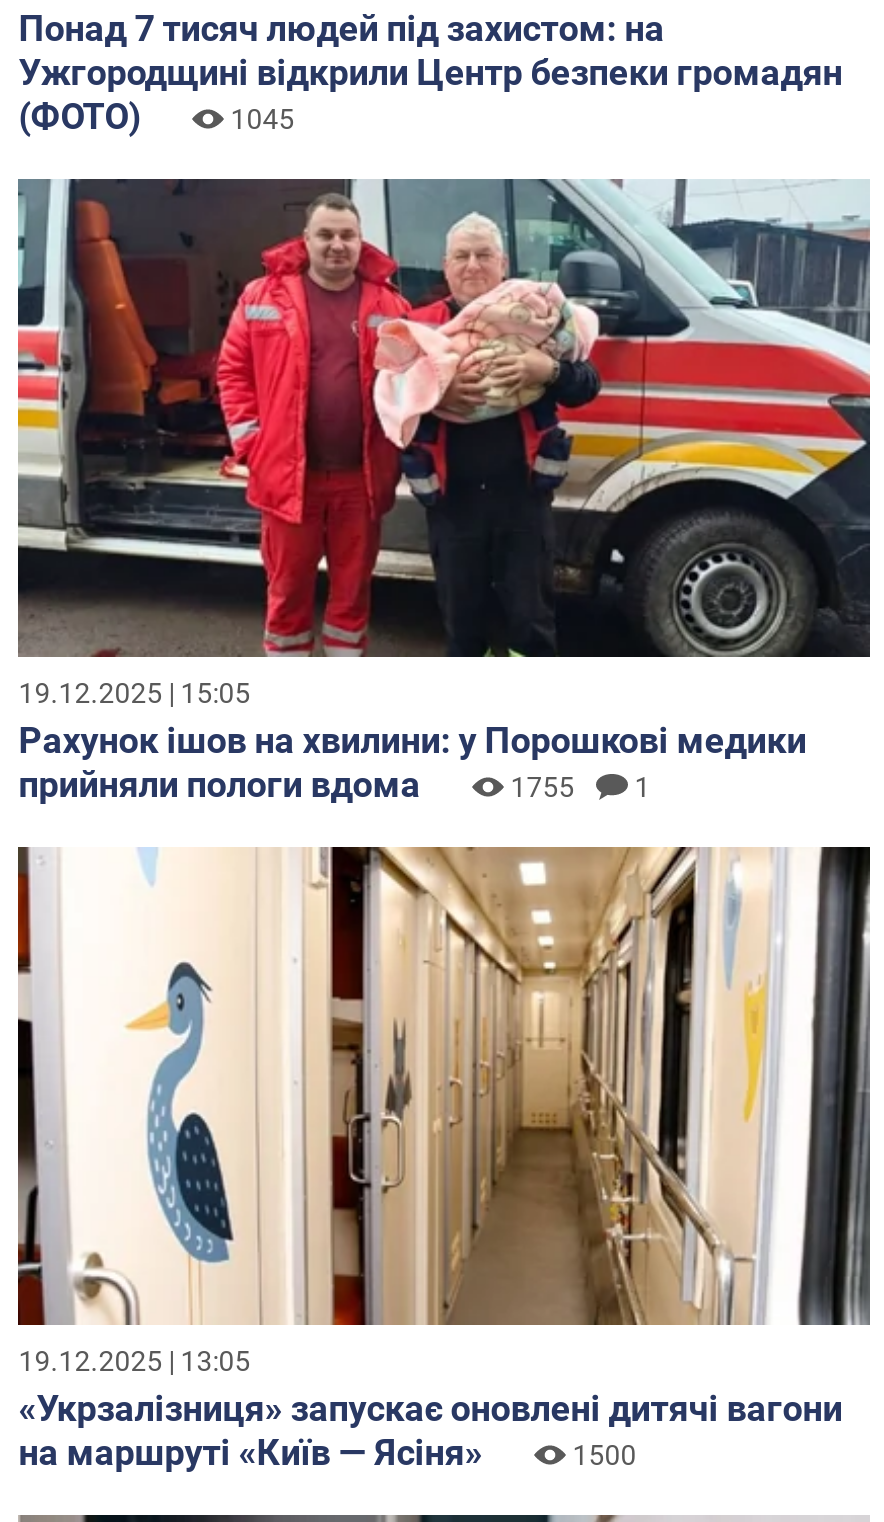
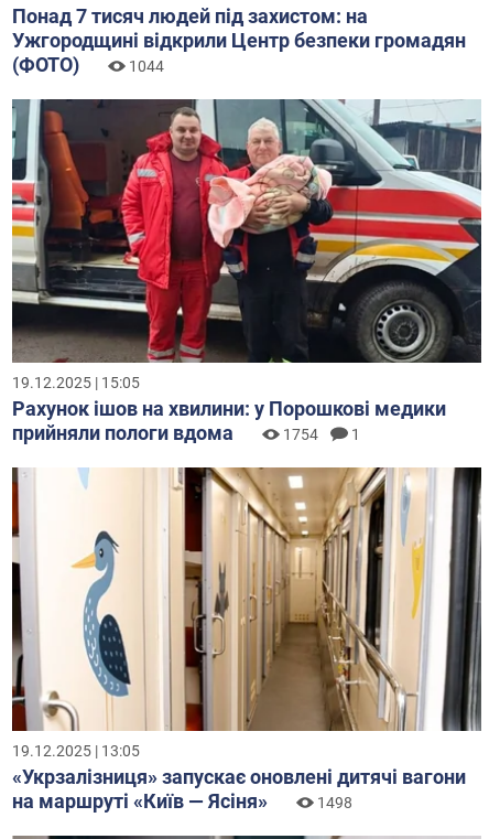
- 1045
+ 1044

- 1755 1
+ 1754 1

- 1500
+ 1498
